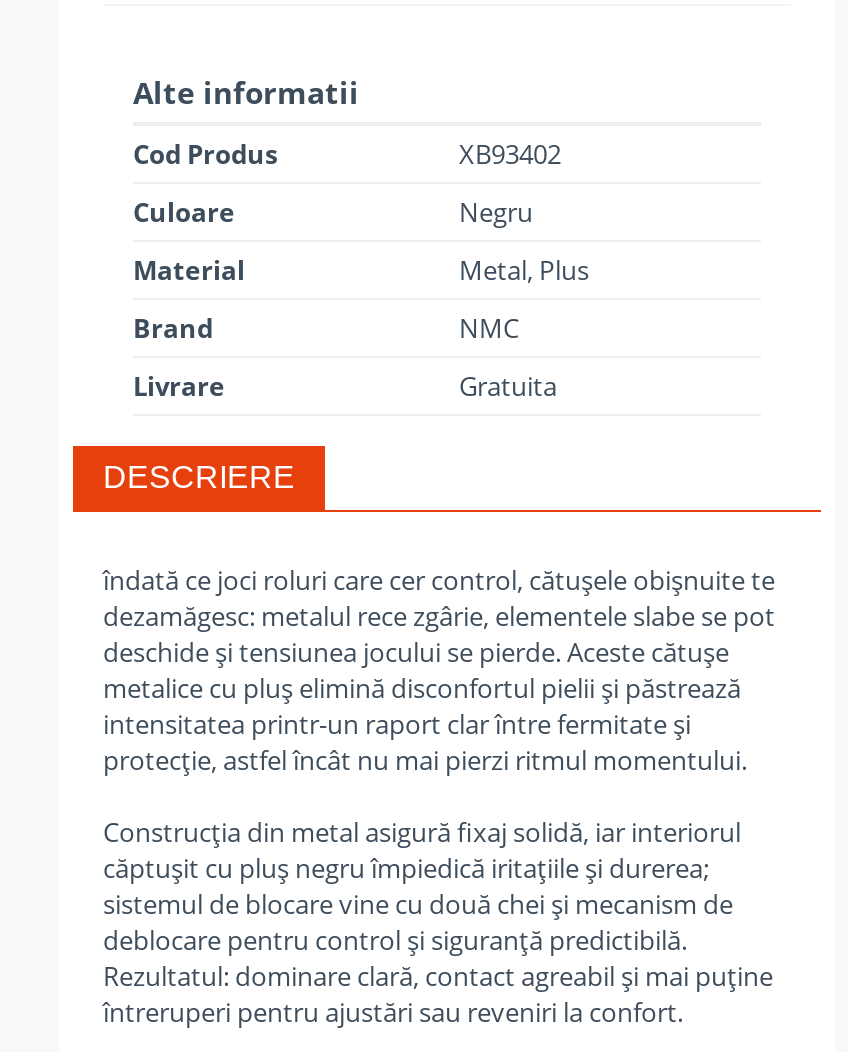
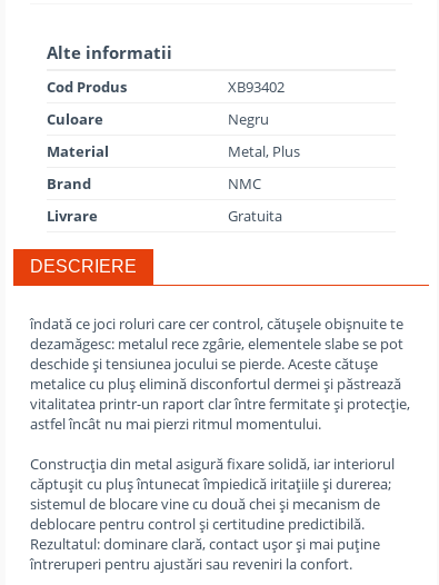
- metalice cu pluș elimină disconfortul pielii și păstrează
- intensitatea printr-un raport clar între fermitate și
- protecție, astfel încât nu mai pierzi ritmul momentului.
+ metalice cu pluș elimină disconfortul dermei și păstrează
+ vitalitatea printr-un raport clar între fermitate și protecție,
+ astfel încât nu mai pierzi ritmul momentului.

- Construcția din metal asigură fixaj solidă, iar interiorul
- căptușit cu pluș negru împiedică iritațiile și durerea;
+ Construcția din metal asigură fixare solidă, iar interiorul
+ căptușit cu pluș întunecat împiedică iritațiile și durerea;

- deblocare pentru control și siguranță predictibilă.
+ deblocare pentru control și certitudine predictibilă.

- Rezultatul: dominare clară, contact agreabil și mai puține
+ Rezultatul: dominare clară, contact ușor și mai puține
